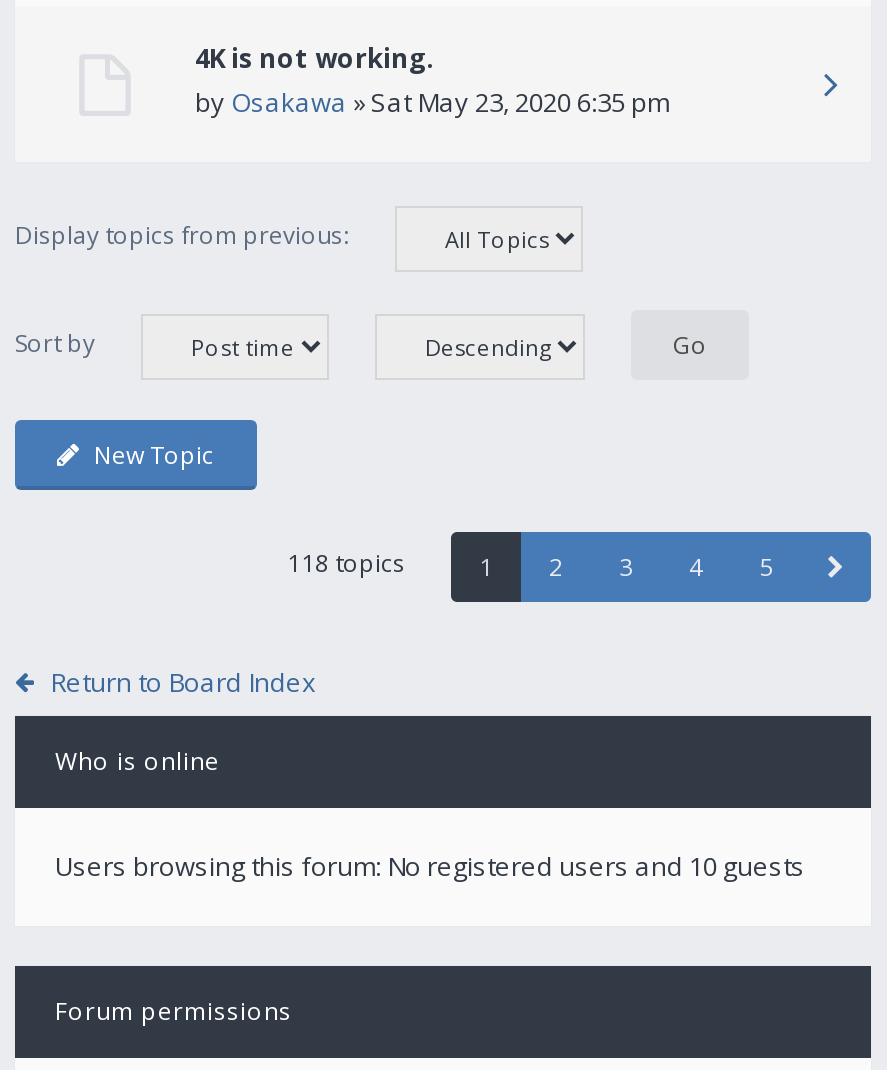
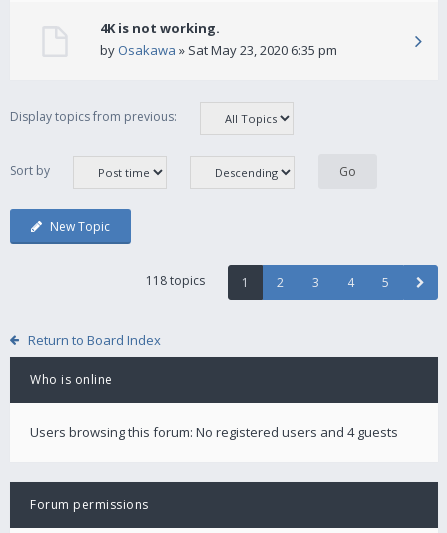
- Users browsing this forum: No registered users and 10 guests
+ Users browsing this forum: No registered users and 4 guests
